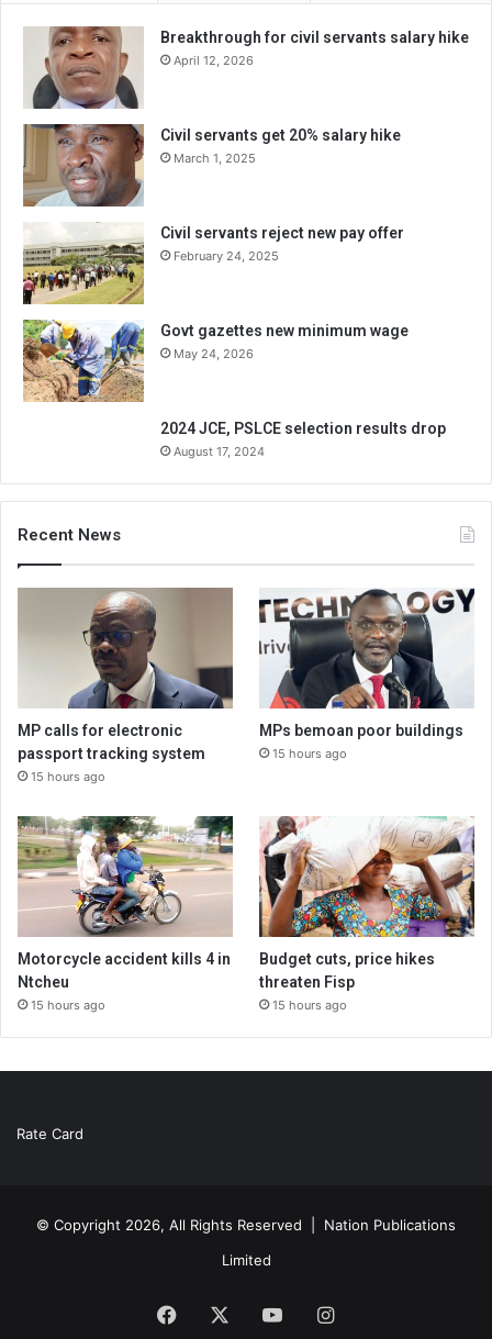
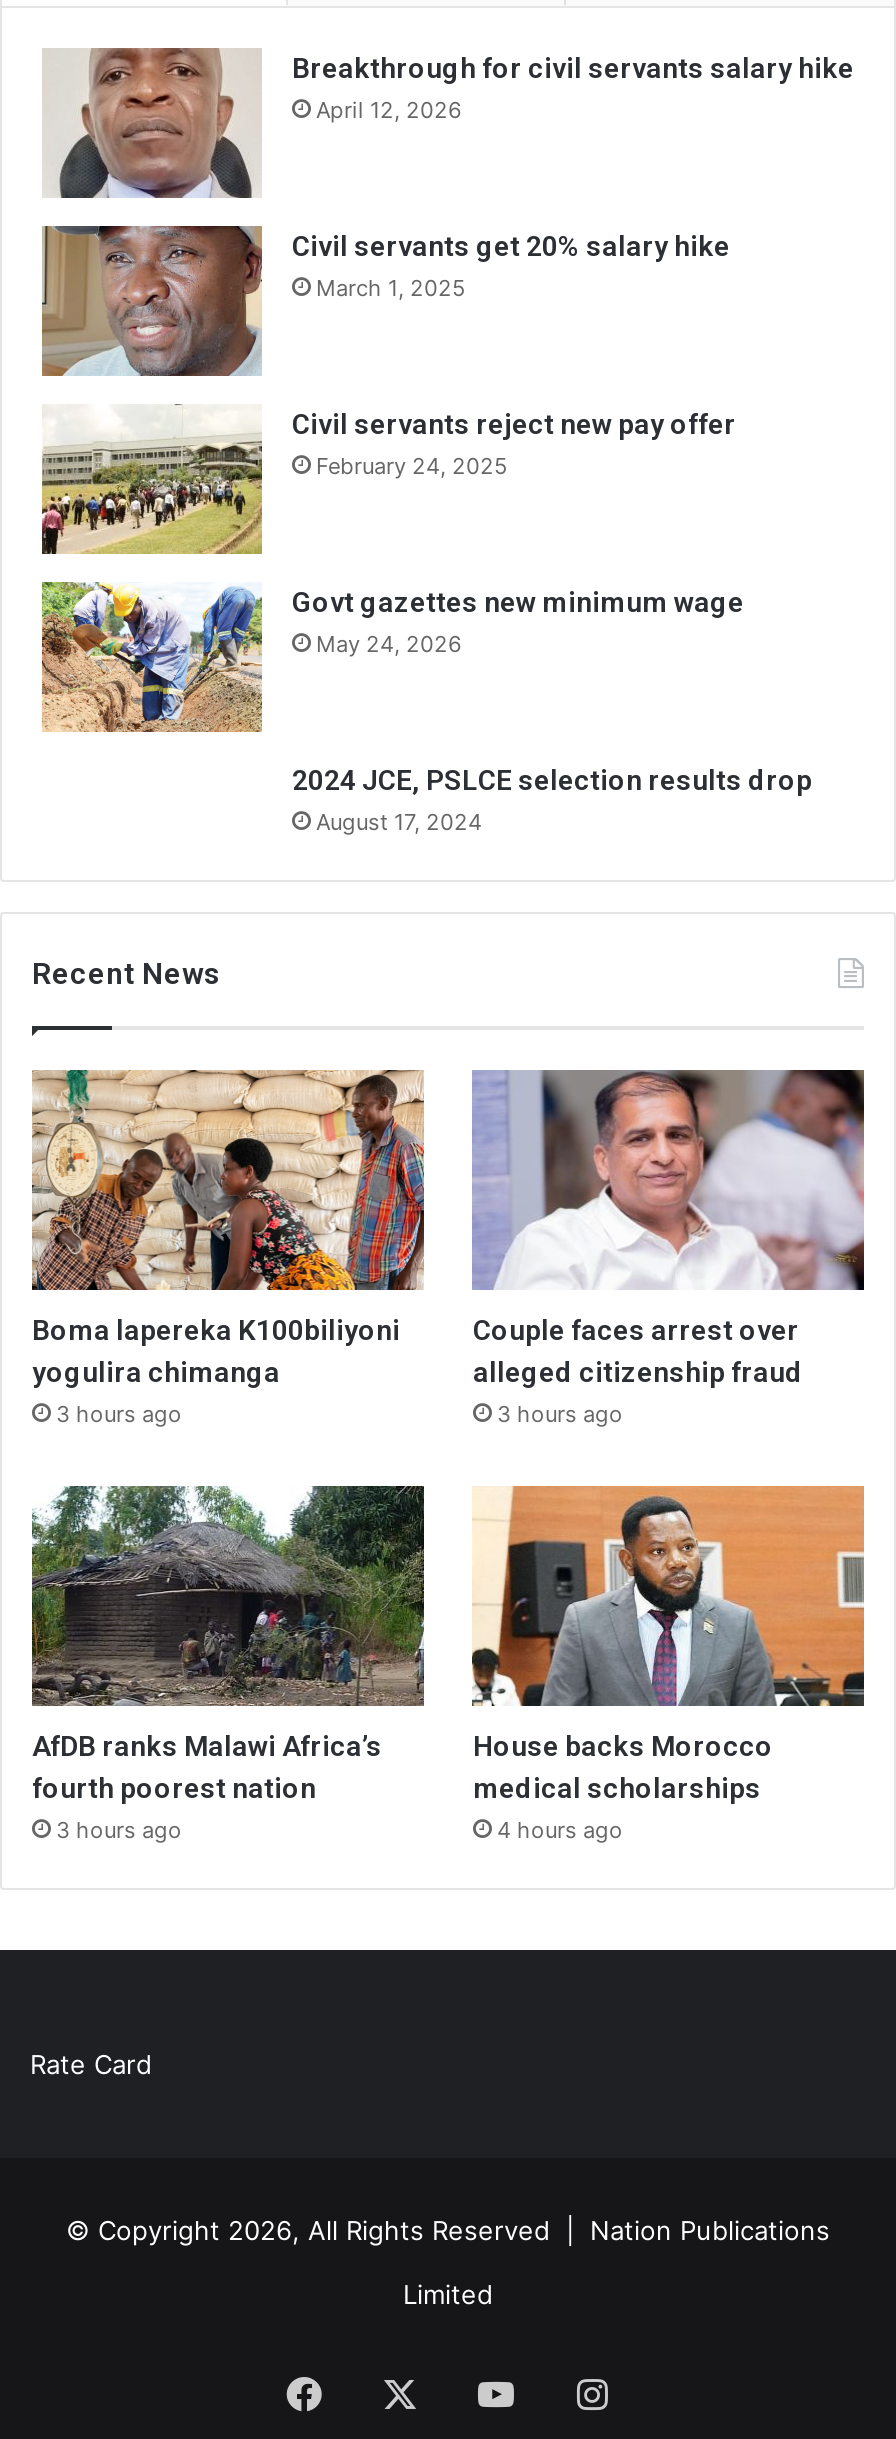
- [image]
- MP calls for electronic
- passport tracking system
- 15 hours ago
+ [image]
+ Boma lapereka K100biliyoni
+ yogulira chimanga
+ 3 hours ago

- [image]
- MPs bemoan poor buildings
- 15 hours ago
+ [image]
+ Couple faces arrest over
+ alleged citizenship fraud
+ 3 hours ago

- [image]
- Motorcycle accident kills 4 in
- Ntcheu
- 15 hours ago
+ [image]
+ AfDB ranks Malawi Africa’s
+ fourth poorest nation
+ 3 hours ago

- [image]
- Budget cuts, price hikes
- threaten Fisp
- 15 hours ago
+ [image]
+ House backs Morocco
+ medical scholarships
+ 4 hours ago
